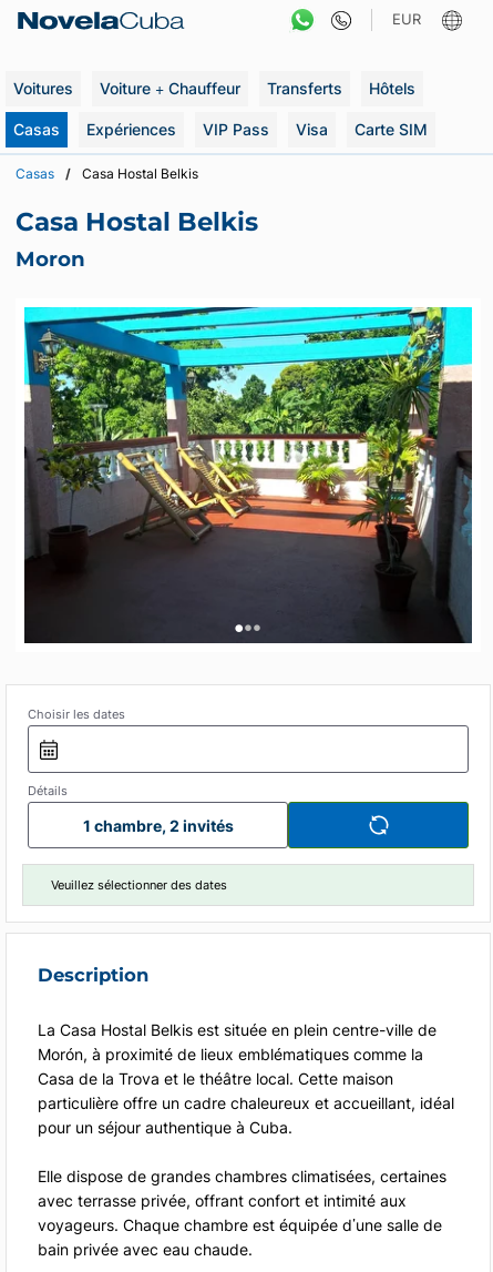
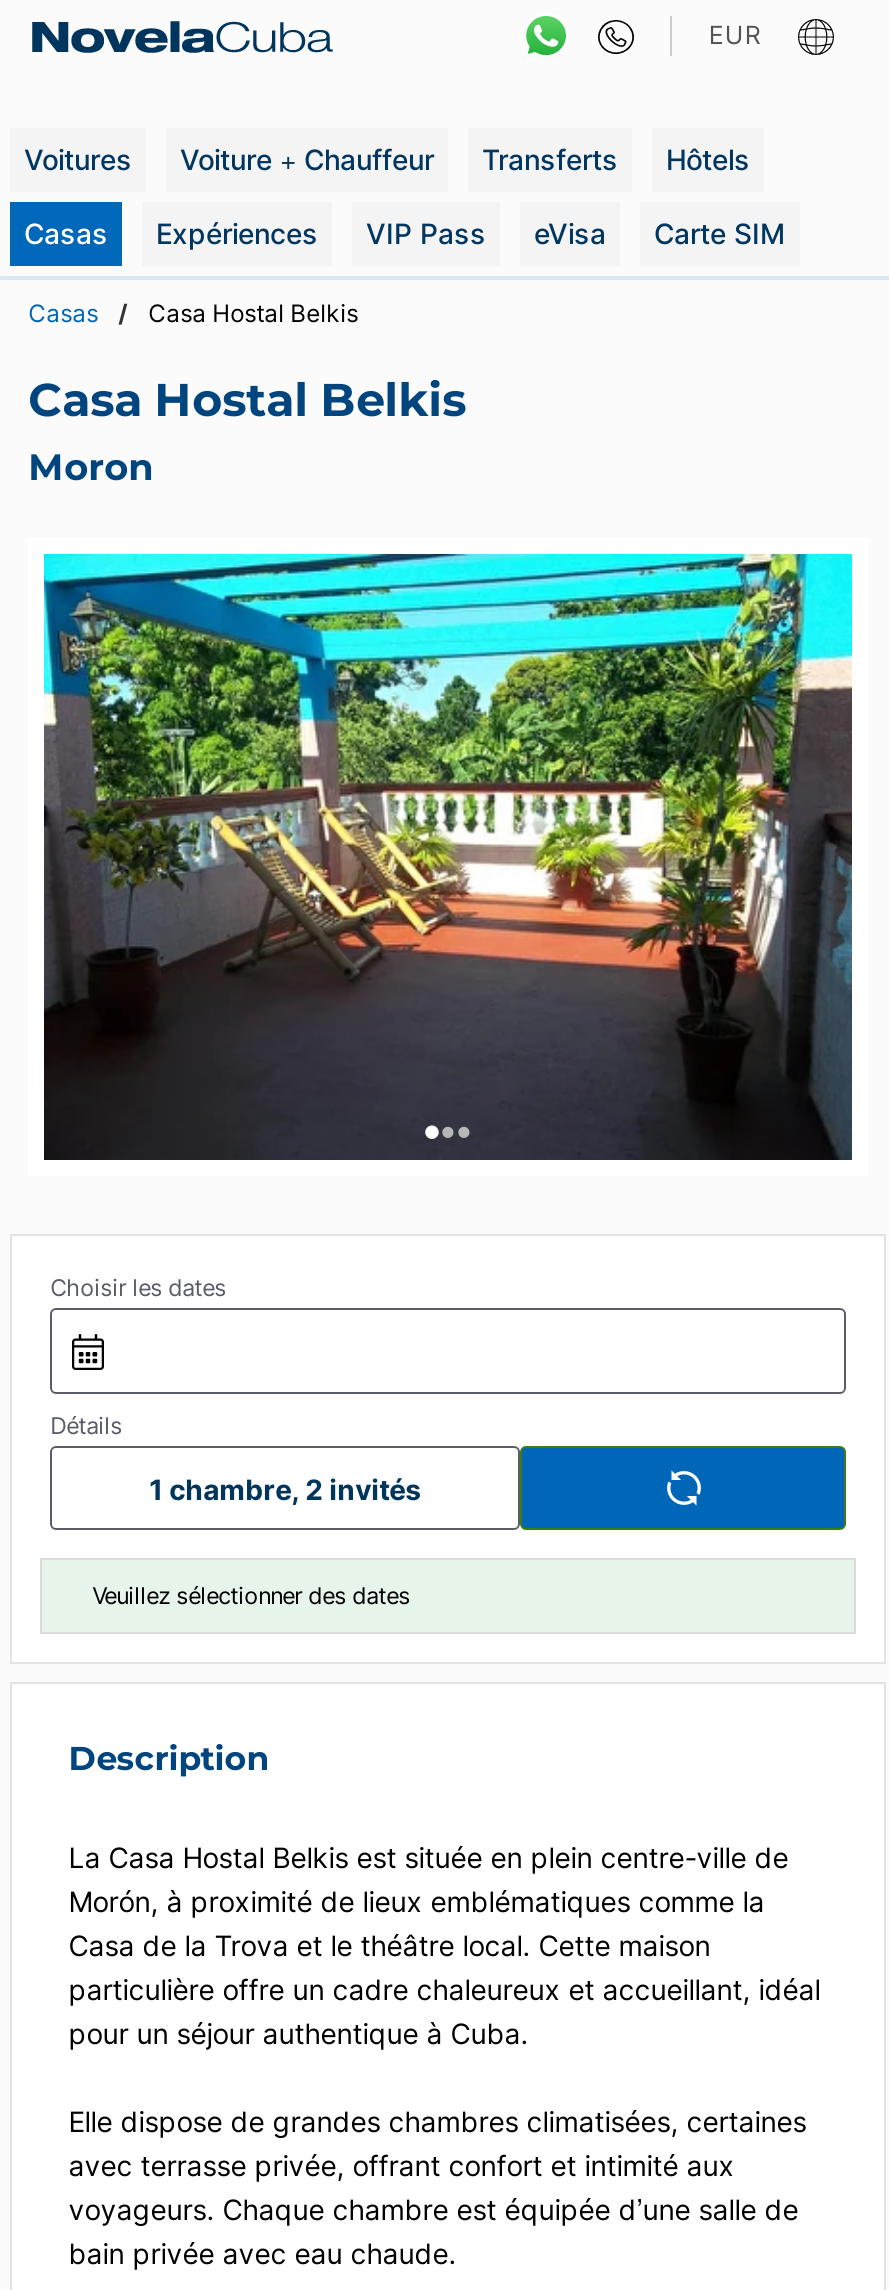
- Visa
+ eVisa
